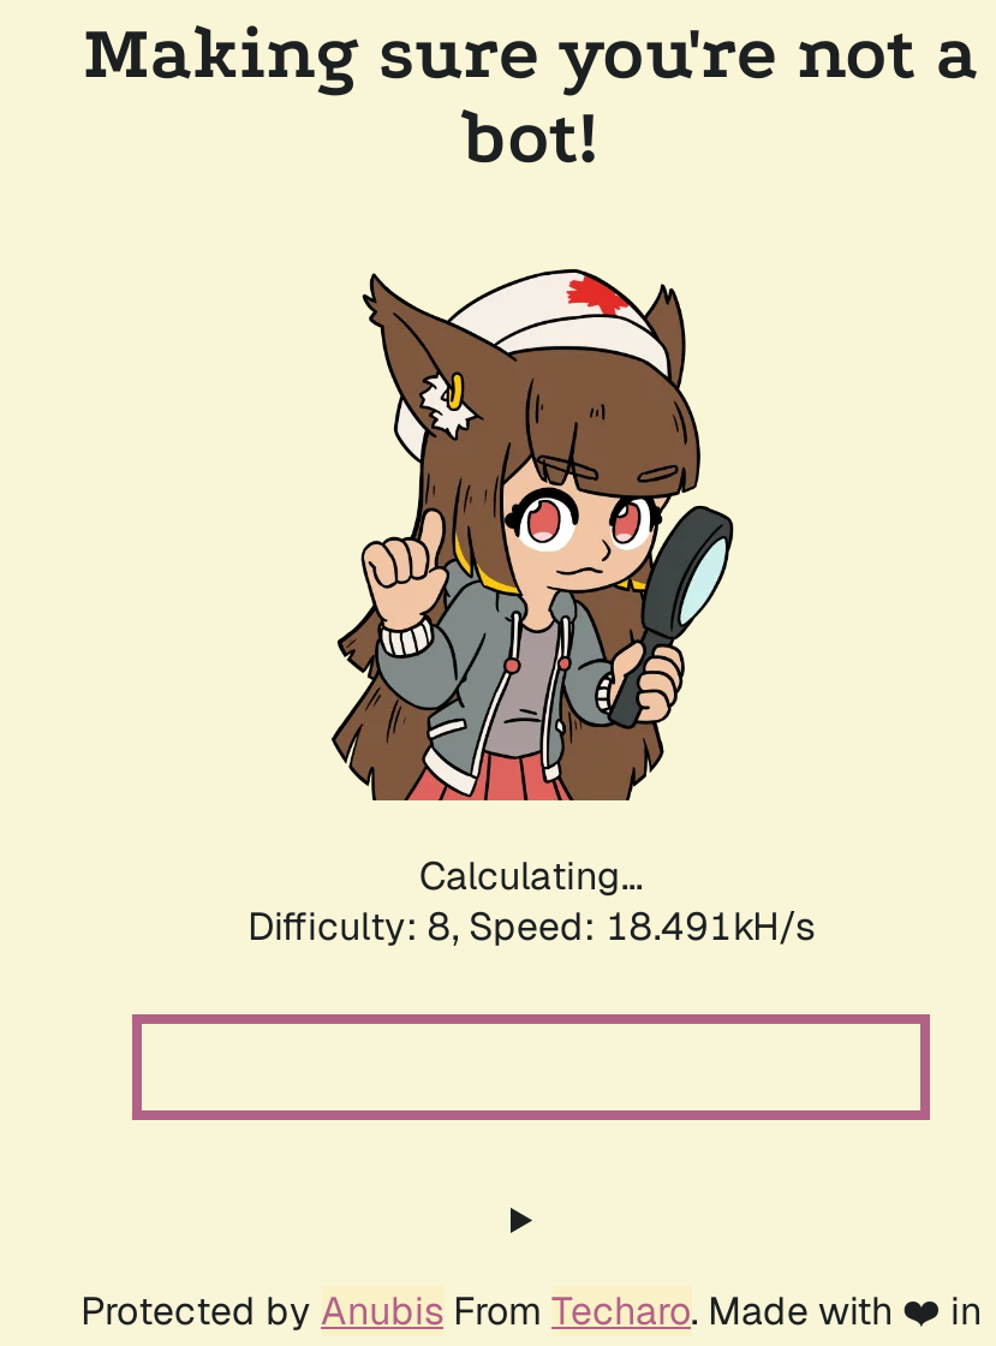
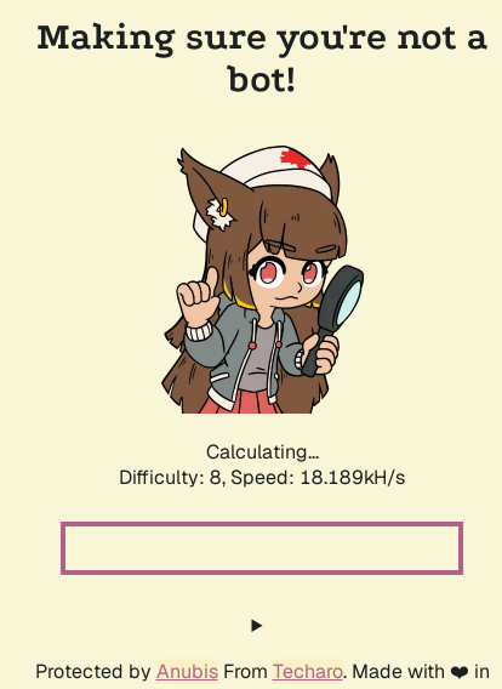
- Difficulty: 8, Speed: 18.491kH/s
+ Difficulty: 8, Speed: 18.189kH/s
